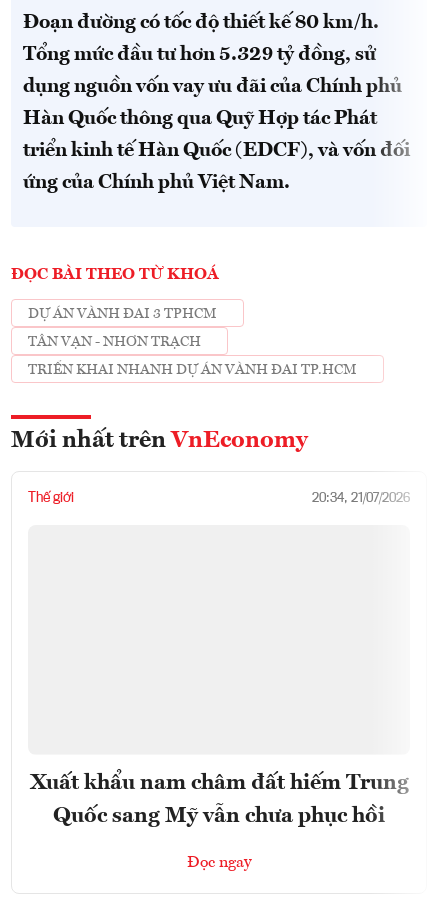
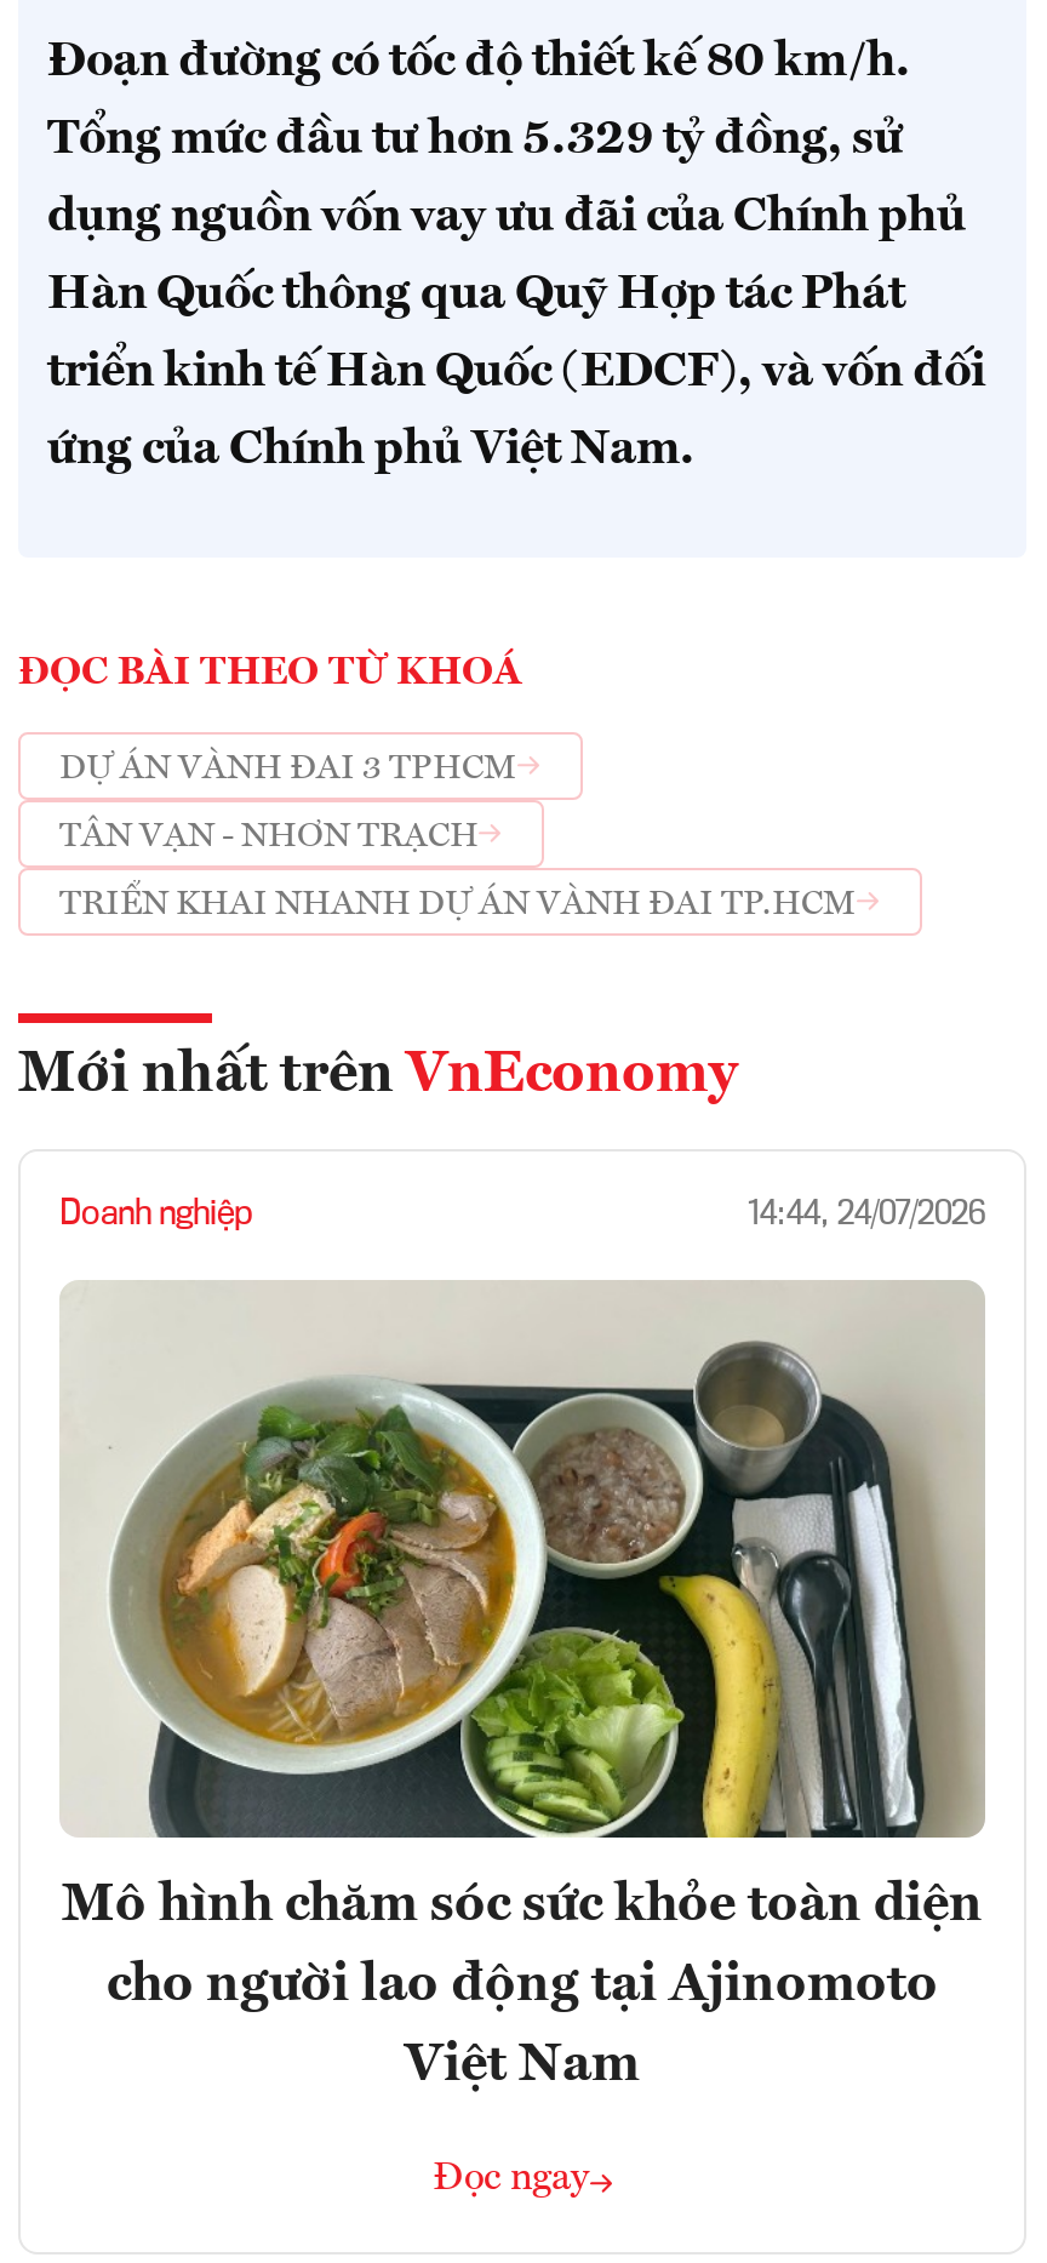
+ [image]

- Thế giới
- 20:34, 21/07/2026
+ Doanh nghiệp
+ 14:44, 24/07/2026

- Xuất khẩu nam châm đất hiếm Trung
- Quốc sang Mỹ vẫn chưa phục hồi
+ Mô hình chăm sóc sức khỏe toàn diện
+ cho người lao động tại Ajinomoto
+ Việt Nam
